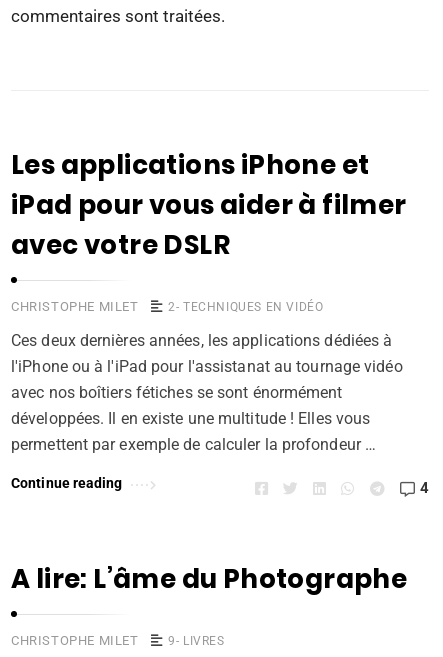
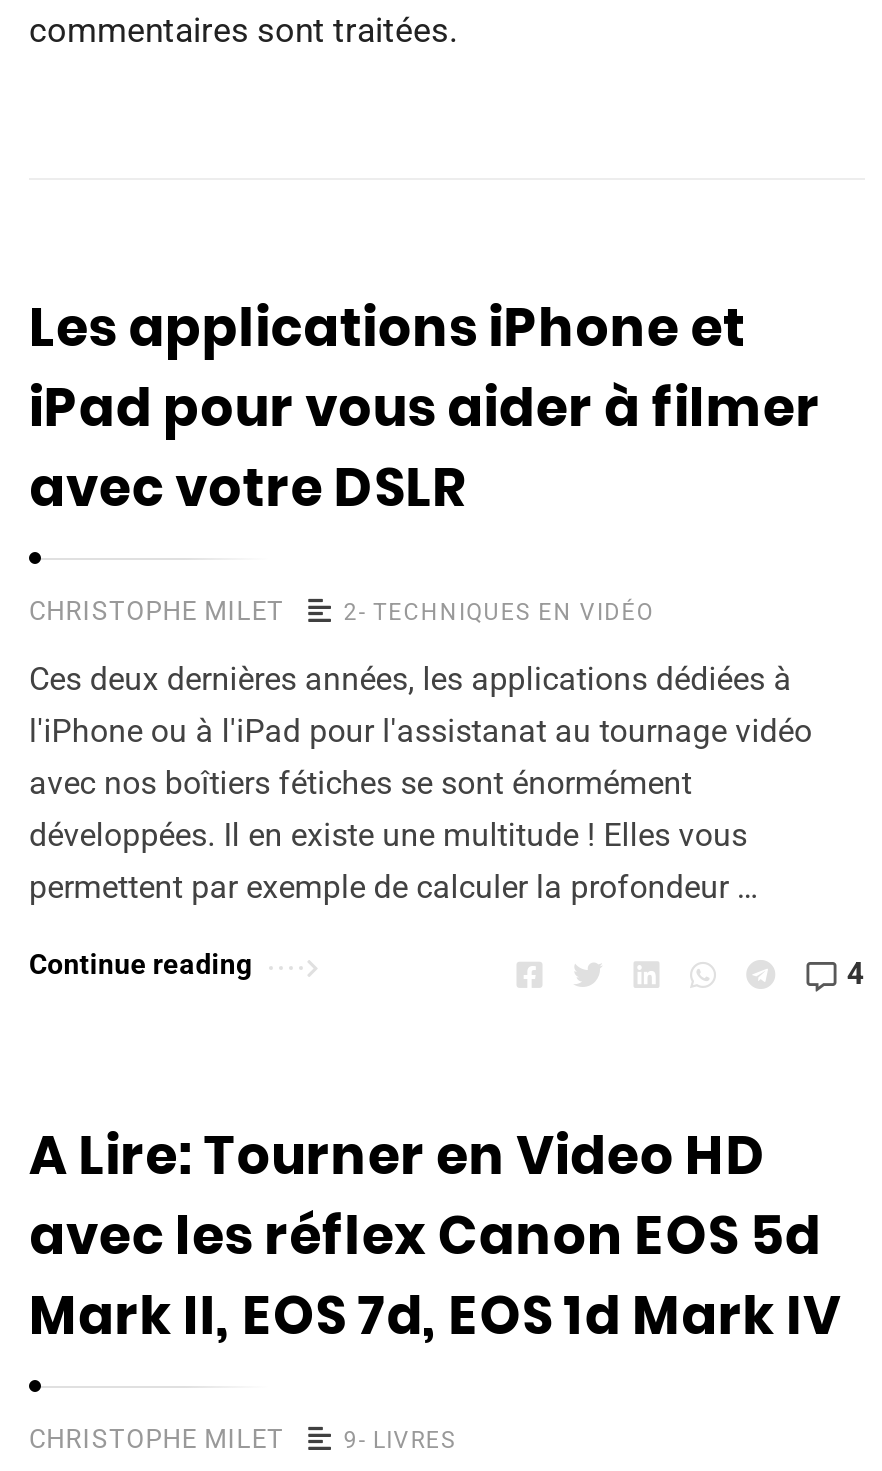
- A lire: L’âme du Photographe
+ A Lire: Tourner en Video HD
+ avec les réflex Canon EOS 5d
+ Mark II, EOS 7d, EOS 1d Mark IV
